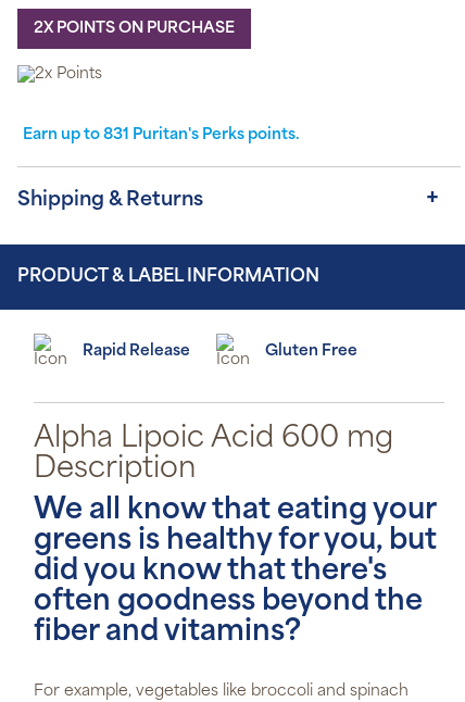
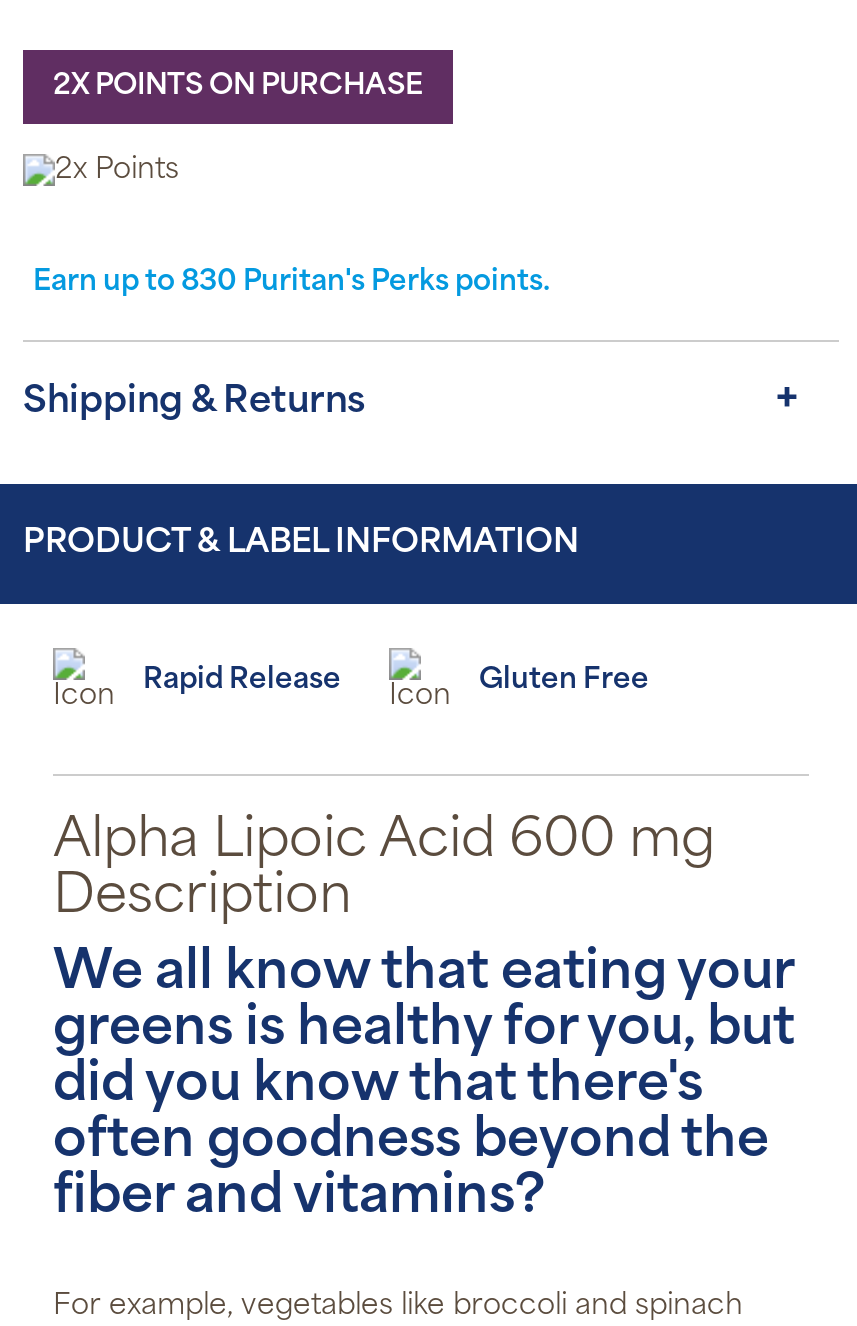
- Earn up to 831 Puritan's Perks points.
+ Earn up to 830 Puritan's Perks points.
